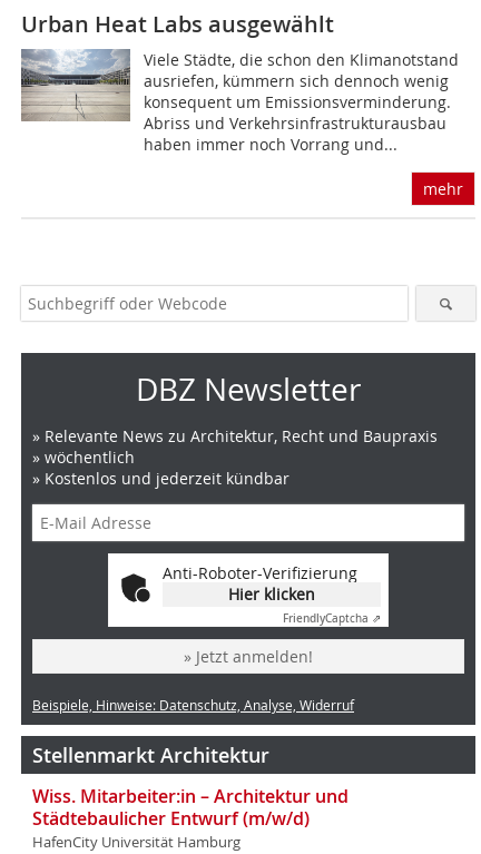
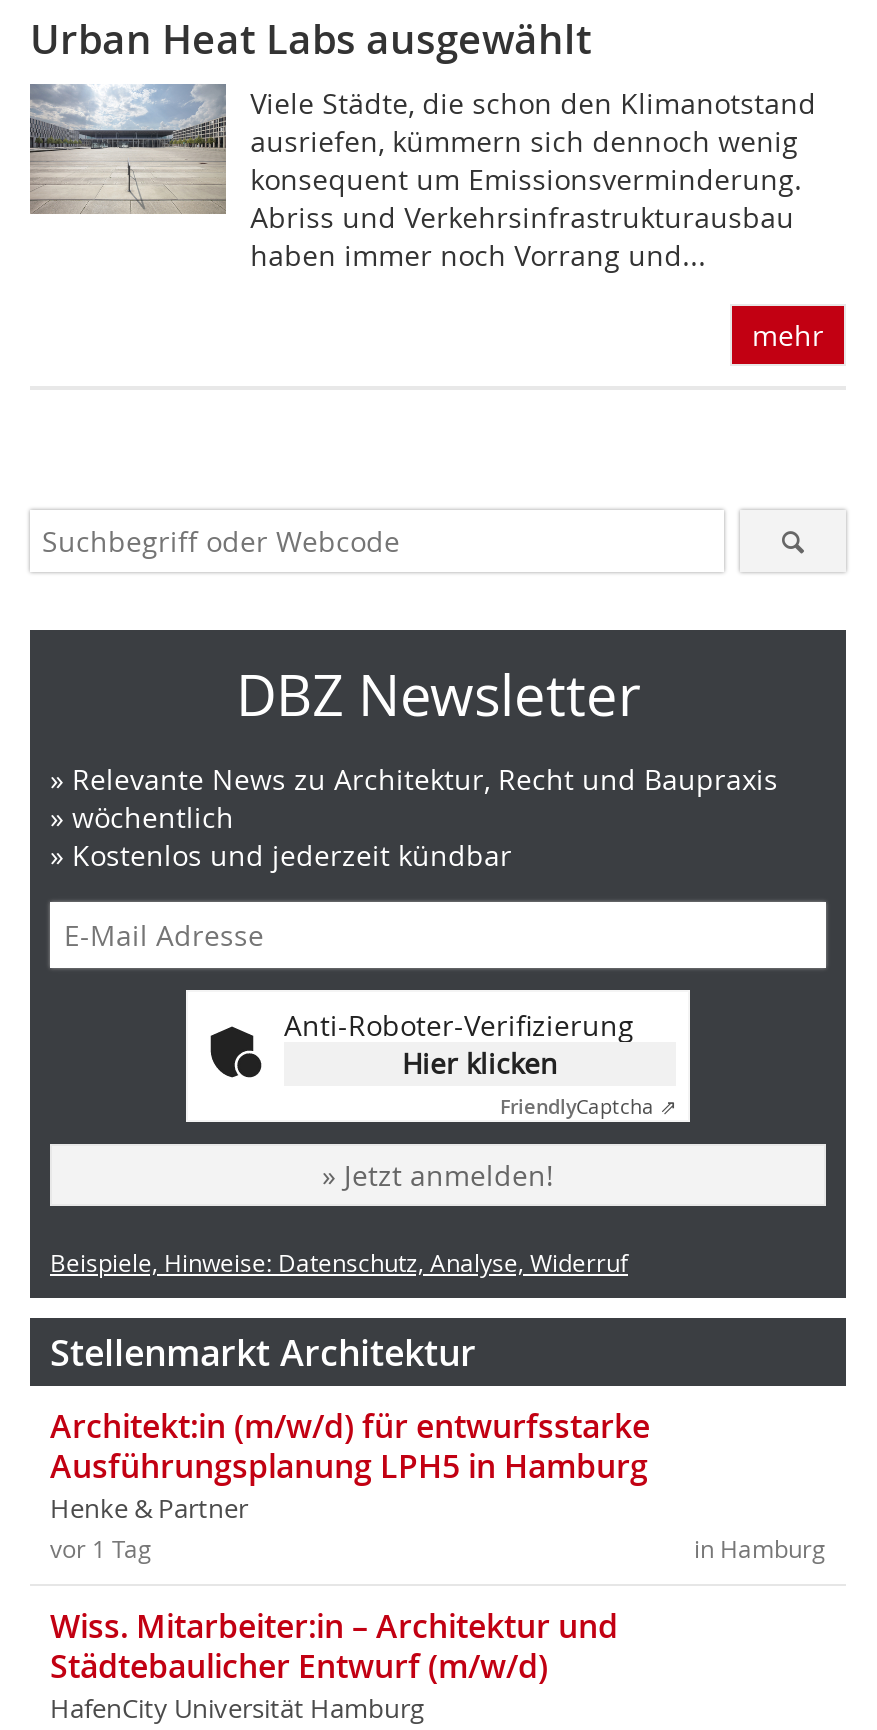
+ Architekt:in (m/w/d) für entwurfsstarke
+ Ausführungsplanung LPH5 in Hamburg
+ Henke & Partner
+ in Hamburg
+ vor 1 Tag
